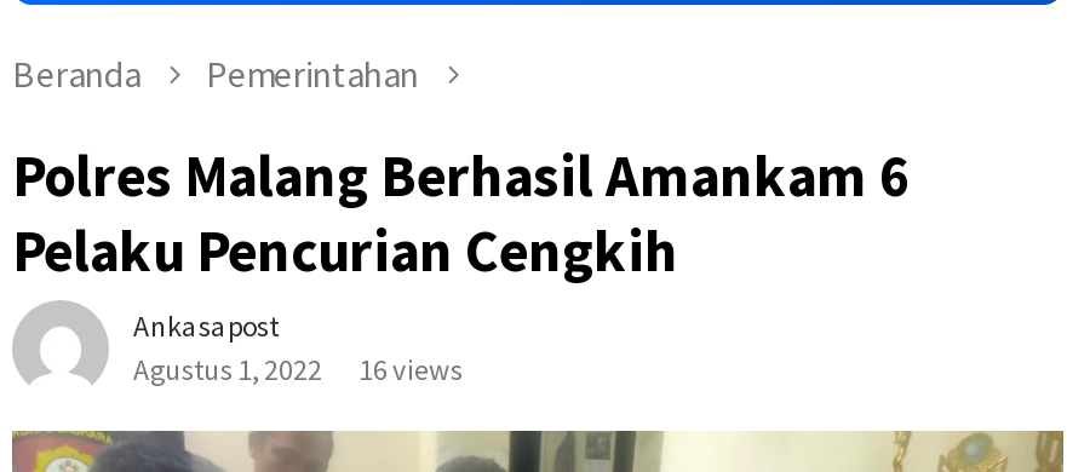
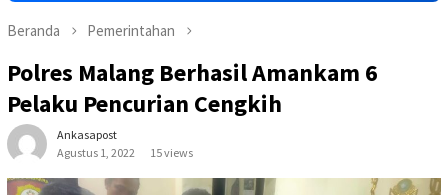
- Agustus 1, 2022 16 views
+ Agustus 1, 2022 15 views
